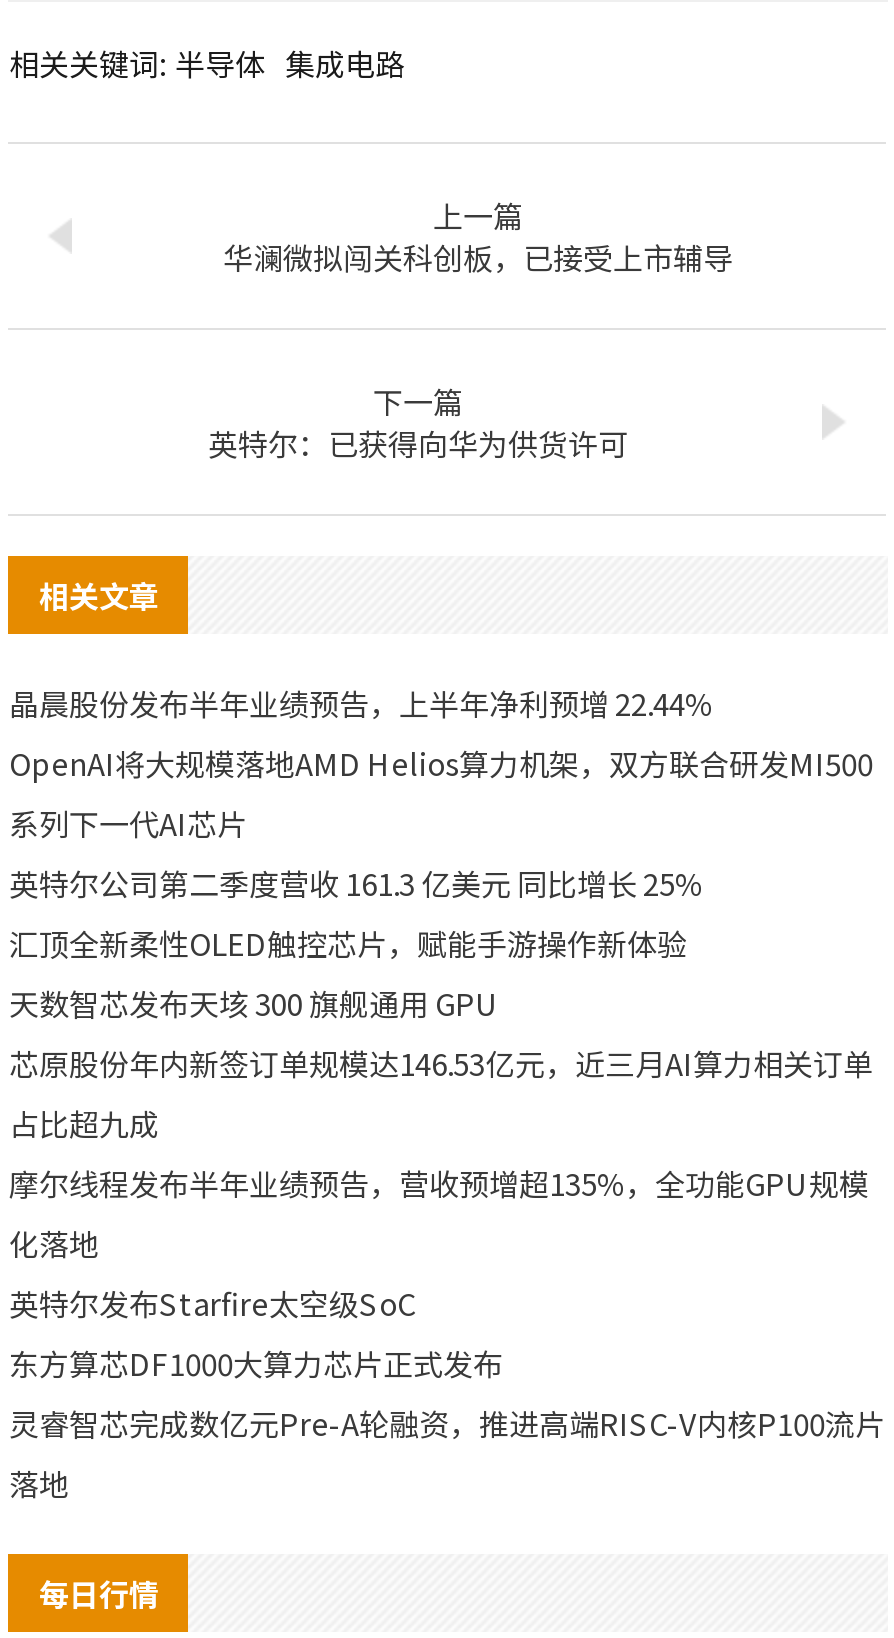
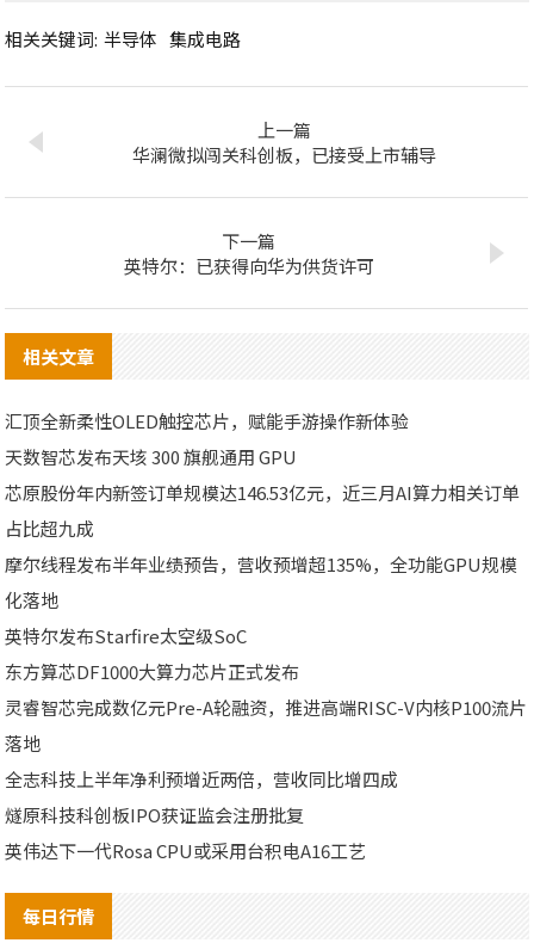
- 晶晨股份发布半年业绩预告，上半年净利预增 22.44%
- OpenAI将大规模落地AMD Helios算力机架，双方联合研发MI500
- 系列下一代AI芯片
- 英特尔公司第二季度营收 161.3 亿美元 同比增长 25%

moved up: 汇顶全新柔性OLED触控芯片，赋能手游操作新体验 | 天数智芯发布天垓 300 旗舰通用 GPU | 芯原股份年内新签订单规模达146.53亿元，近三月AI算力相关订单 | ... | 灵睿智芯完成数亿元Pre-A轮融资，推进高端RISC-V内核P100流片 | 落地

+ 全志科技上半年净利预增近两倍，营收同比增四成
+ 燧原科技科创板IPO获证监会注册批复
+ 英伟达下一代Rosa CPU或采用台积电A16工艺
